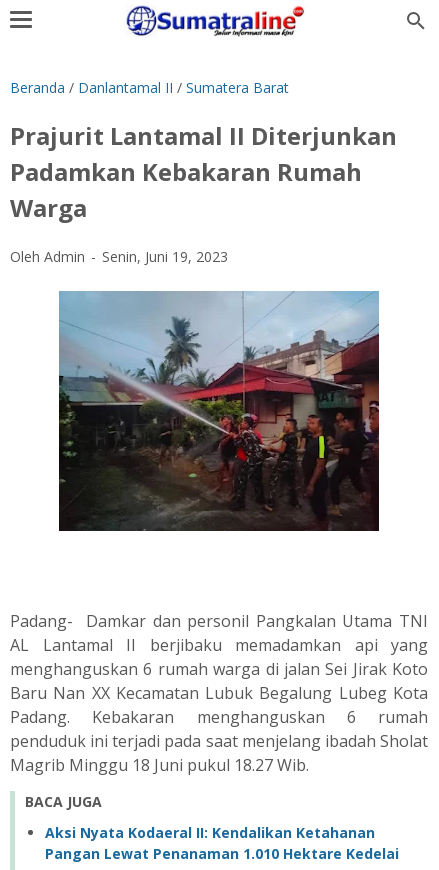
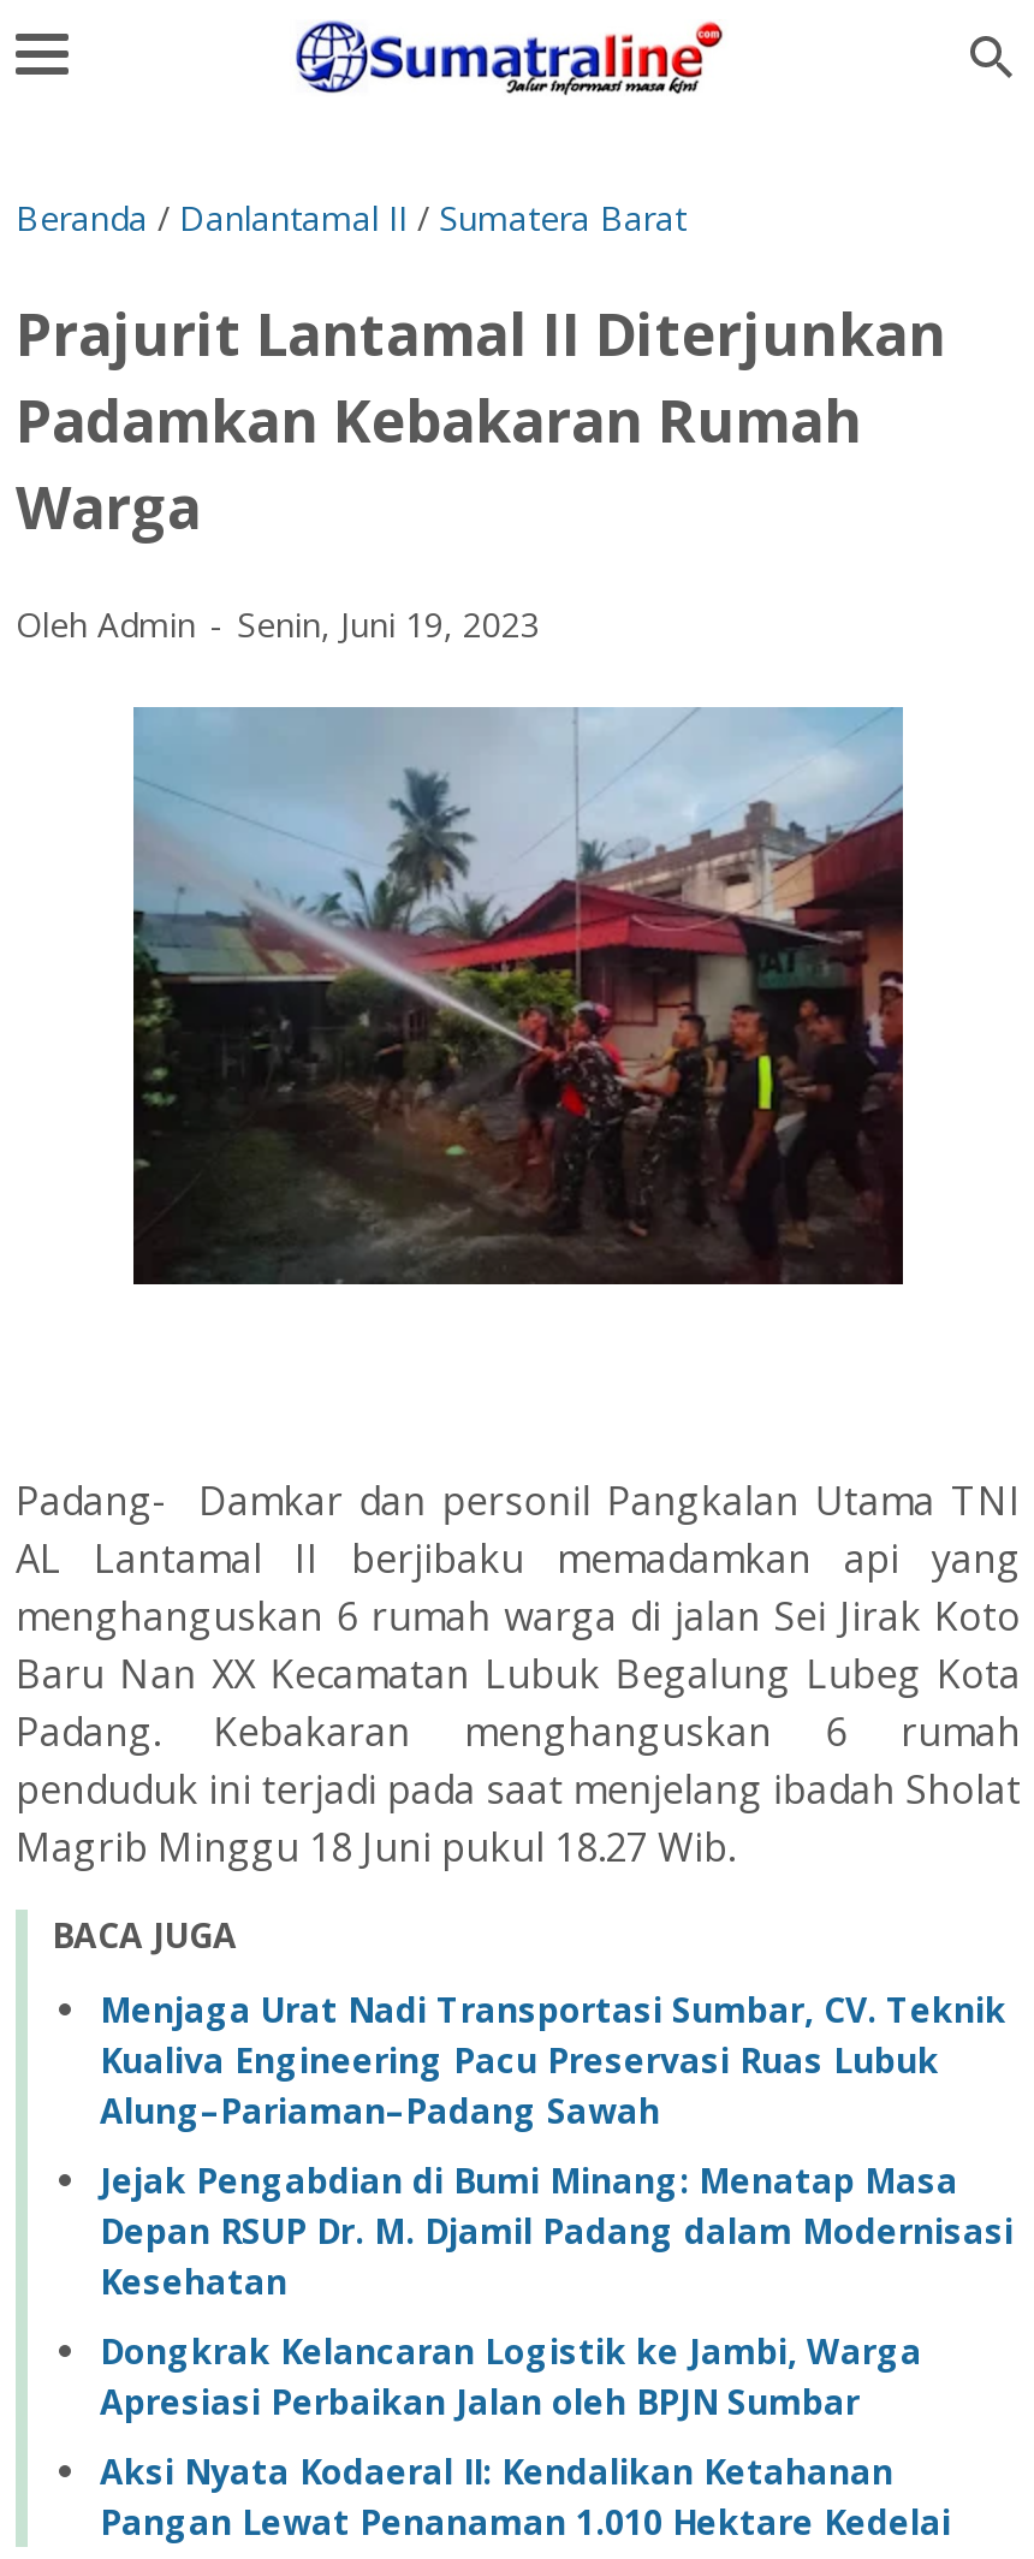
+ Menjaga Urat Nadi Transportasi Sumbar, CV. Teknik
+ Kualiva Engineering Pacu Preservasi Ruas Lubuk
+ Alung–Pariaman–Padang Sawah
+ Jejak Pengabdian di Bumi Minang: Menatap Masa
+ Depan RSUP Dr. M. Djamil Padang dalam Modernisasi
+ Kesehatan
+ Dongkrak Kelancaran Logistik ke Jambi, Warga
+ Apresiasi Perbaikan Jalan oleh BPJN Sumbar
